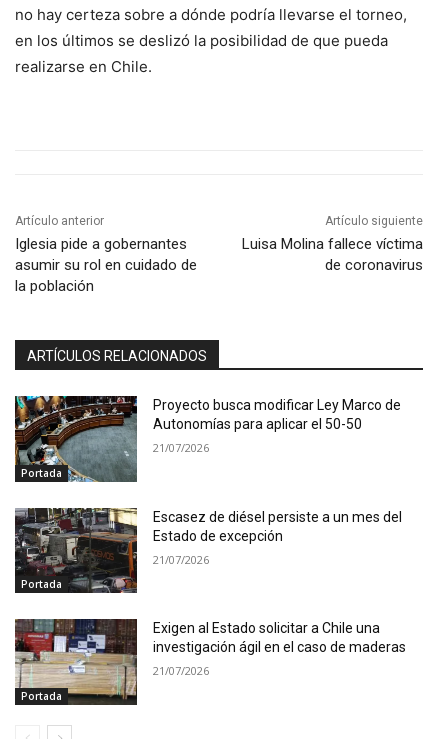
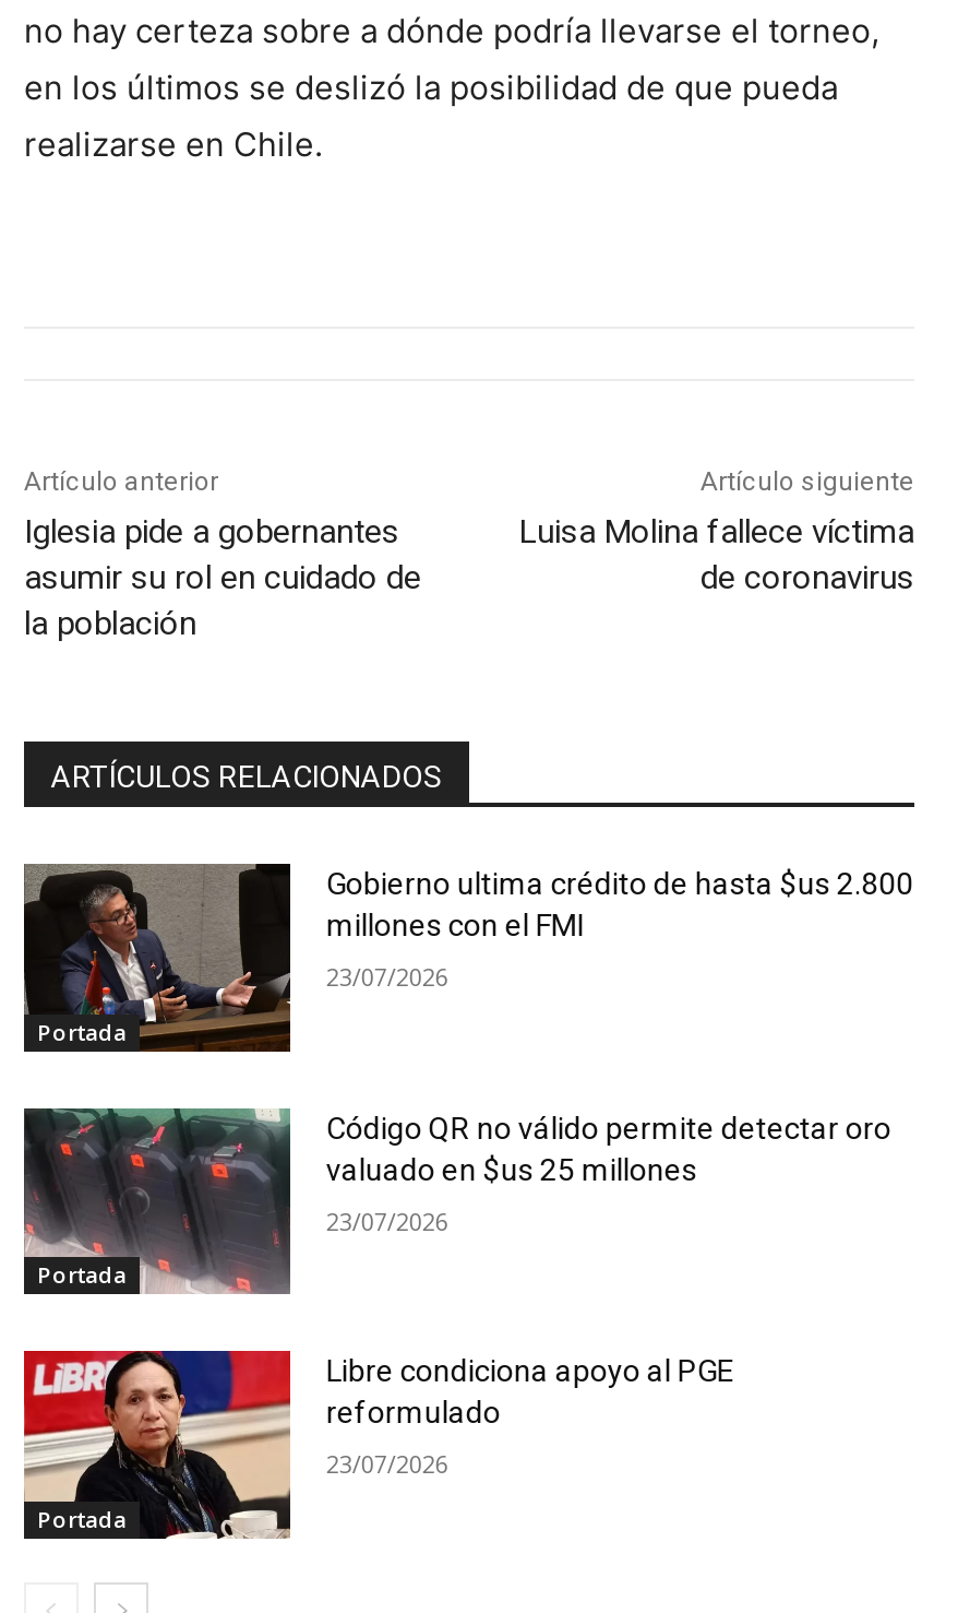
- [image]
- Proyecto busca modificar Ley Marco de
- Autonomías para aplicar el 50-50
+ [image]
+ Gobierno ultima crédito de hasta $us 2.800
+ millones con el FMI

- 21/07/2026
+ 23/07/2026

- [image]
- Escasez de diésel persiste a un mes del
- Estado de excepción
+ [image]
+ Código QR no válido permite detectar oro
+ valuado en $us 25 millones

- 21/07/2026
+ 23/07/2026

- [image]
- Exigen al Estado solicitar a Chile una
- investigación ágil en el caso de maderas
+ [image]
+ Libre condiciona apoyo al PGE
+ reformulado

- 21/07/2026
+ 23/07/2026
